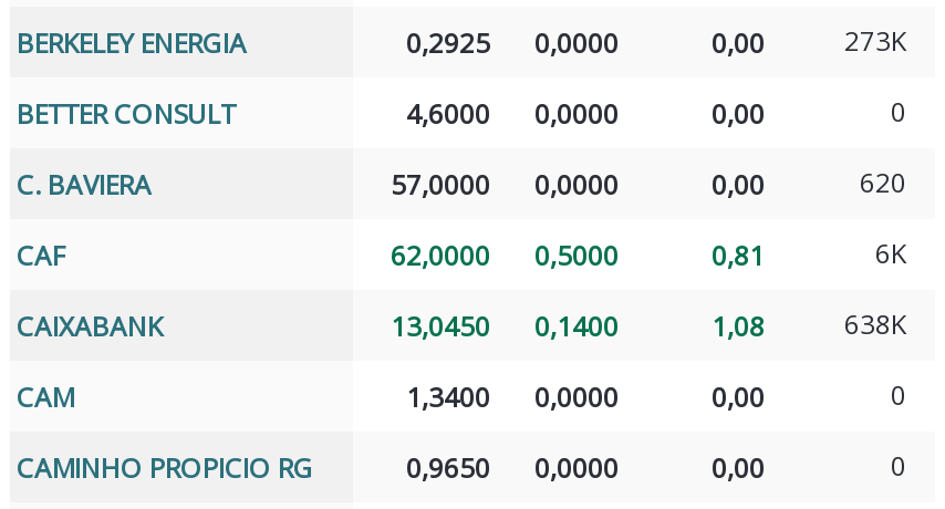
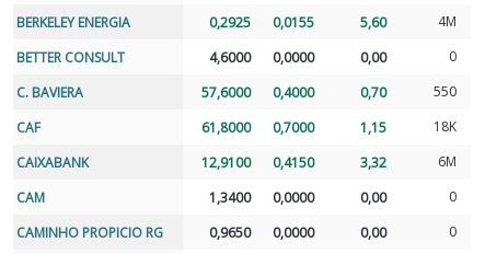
- 0,0000
- 0,00
- 273K
+ 0,0155
+ 5,60
+ 4M

- 57,0000
+ 57,6000

- 0,0000
+ 0,4000

- 0,00
+ 0,70

- 620
+ 550

- 62,0000
- 0,5000
- 0,81
- 6K
+ 61,8000
+ 0,7000
+ 1,15
+ 18K

- 13,0450
- 0,1400
- 1,08
- 638K
+ 12,9100
+ 0,4150
+ 3,32
+ 6M
